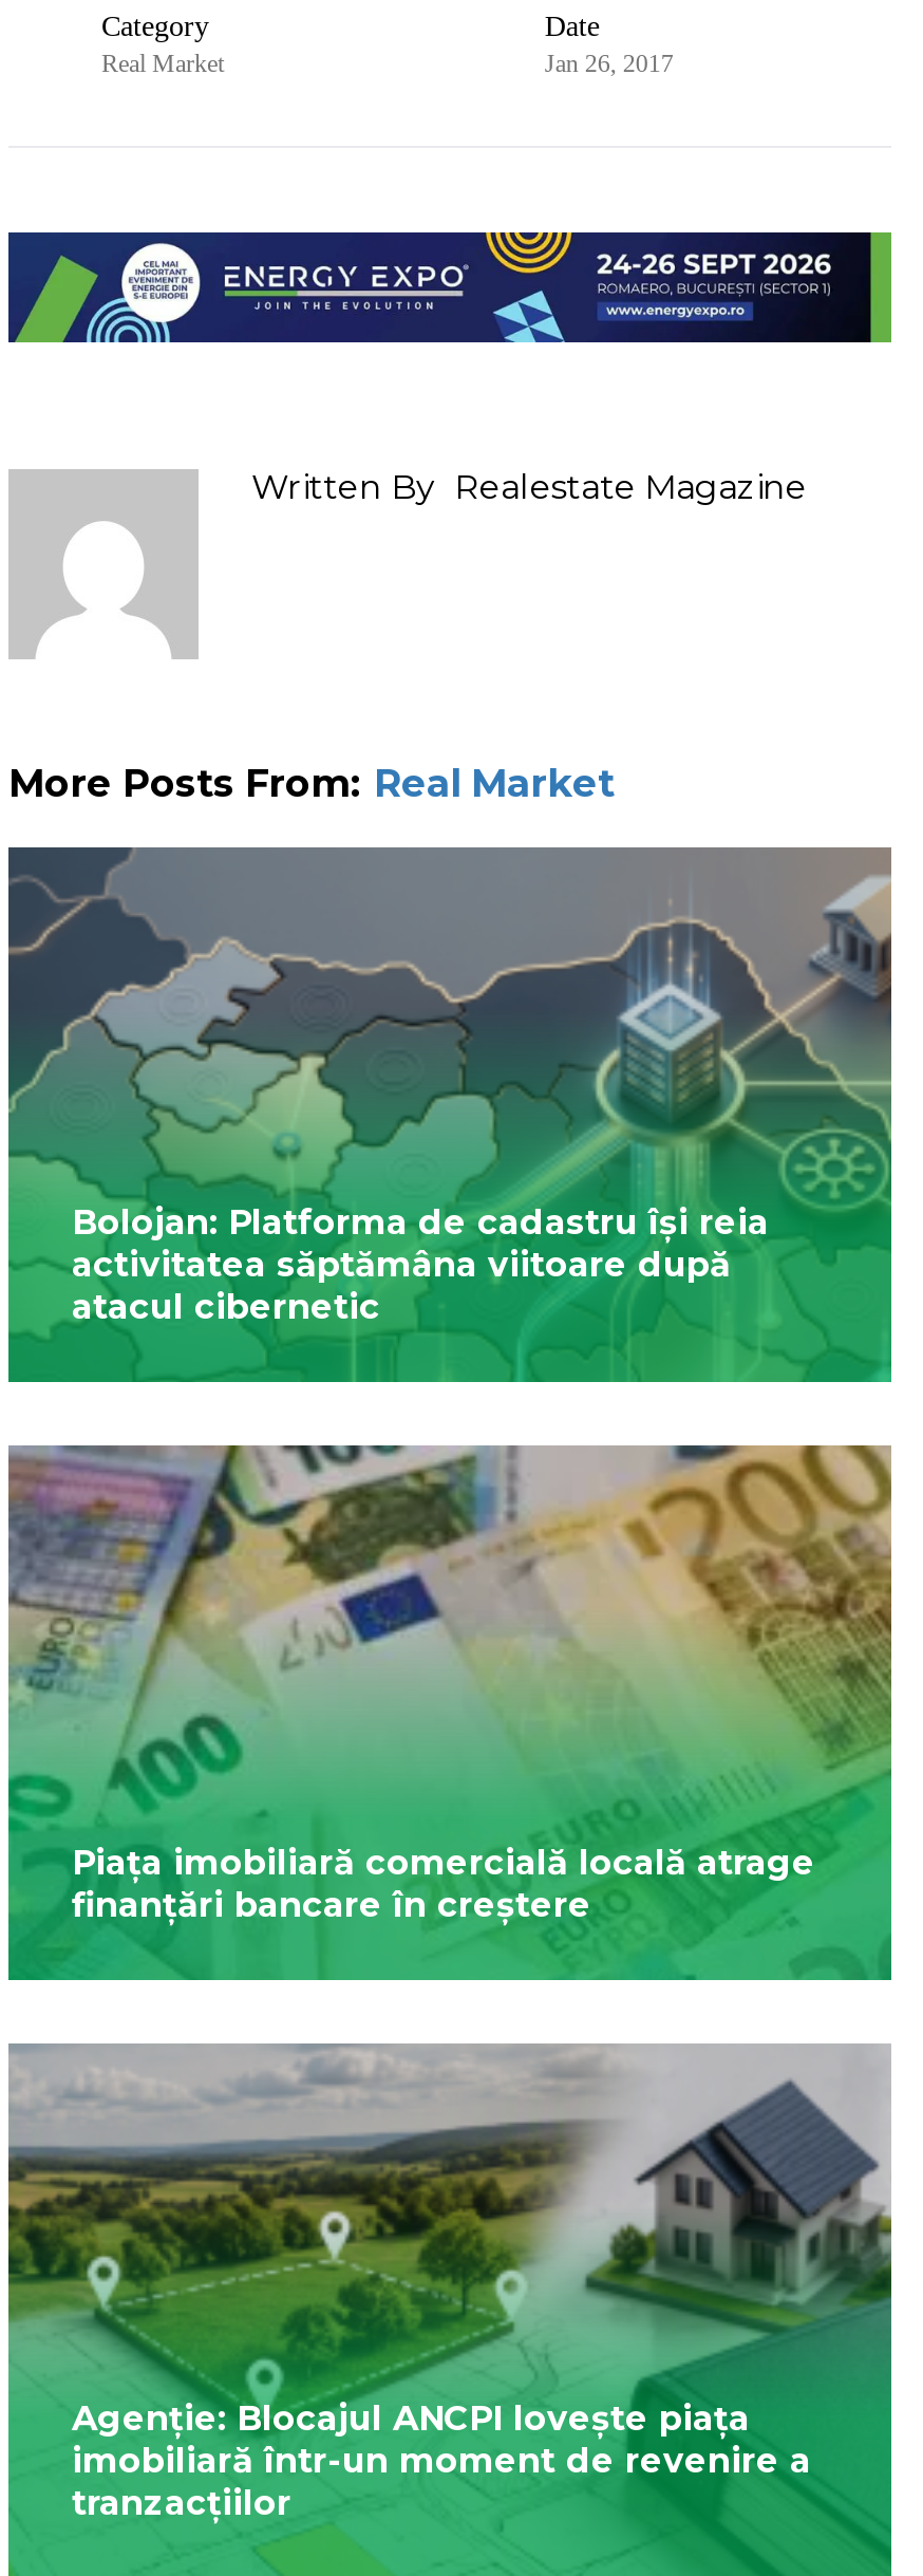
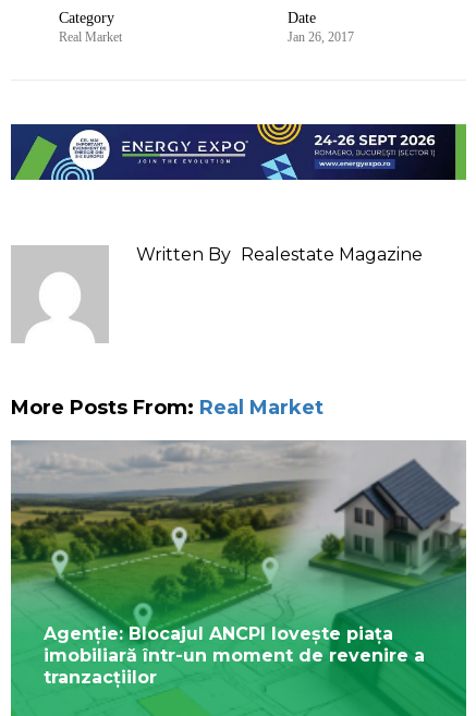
- [image]
- Bolojan: Platforma de cadastru își reia
- activitatea săptămâna viitoare după
- atacul cibernetic

- [image]

- [image]
- Piața imobiliară comercială locală atrage
- finanțări bancare în creștere
